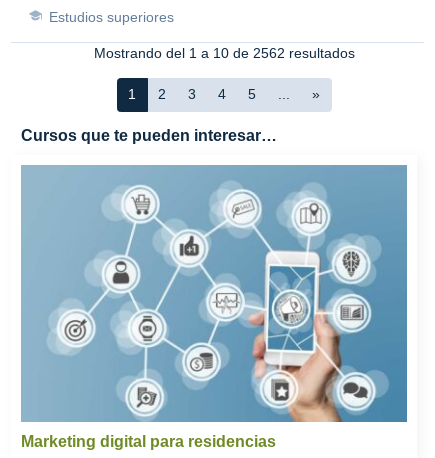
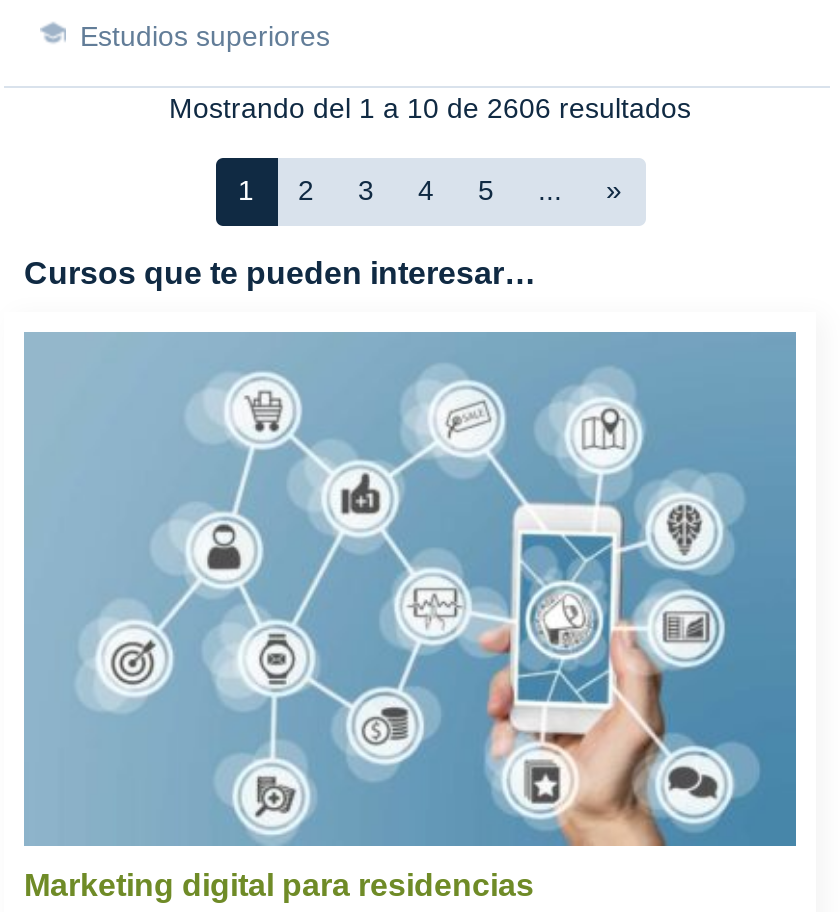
- Mostrando del 1 a 10 de 2562 resultados
+ Mostrando del 1 a 10 de 2606 resultados
